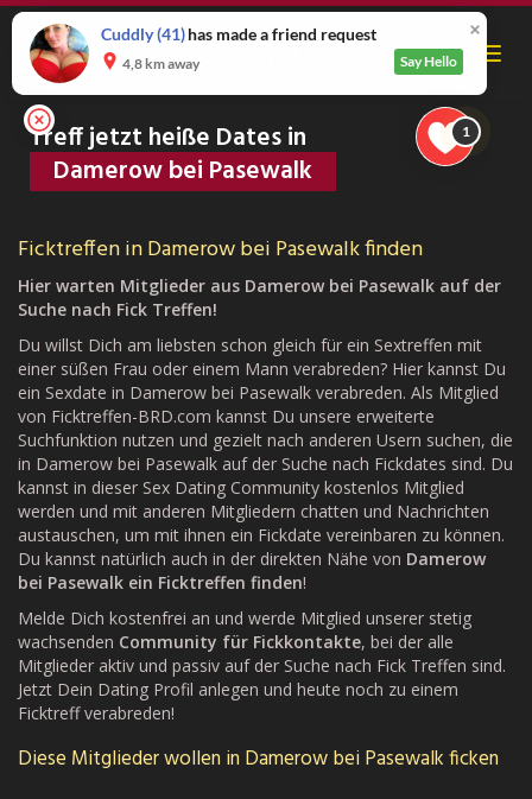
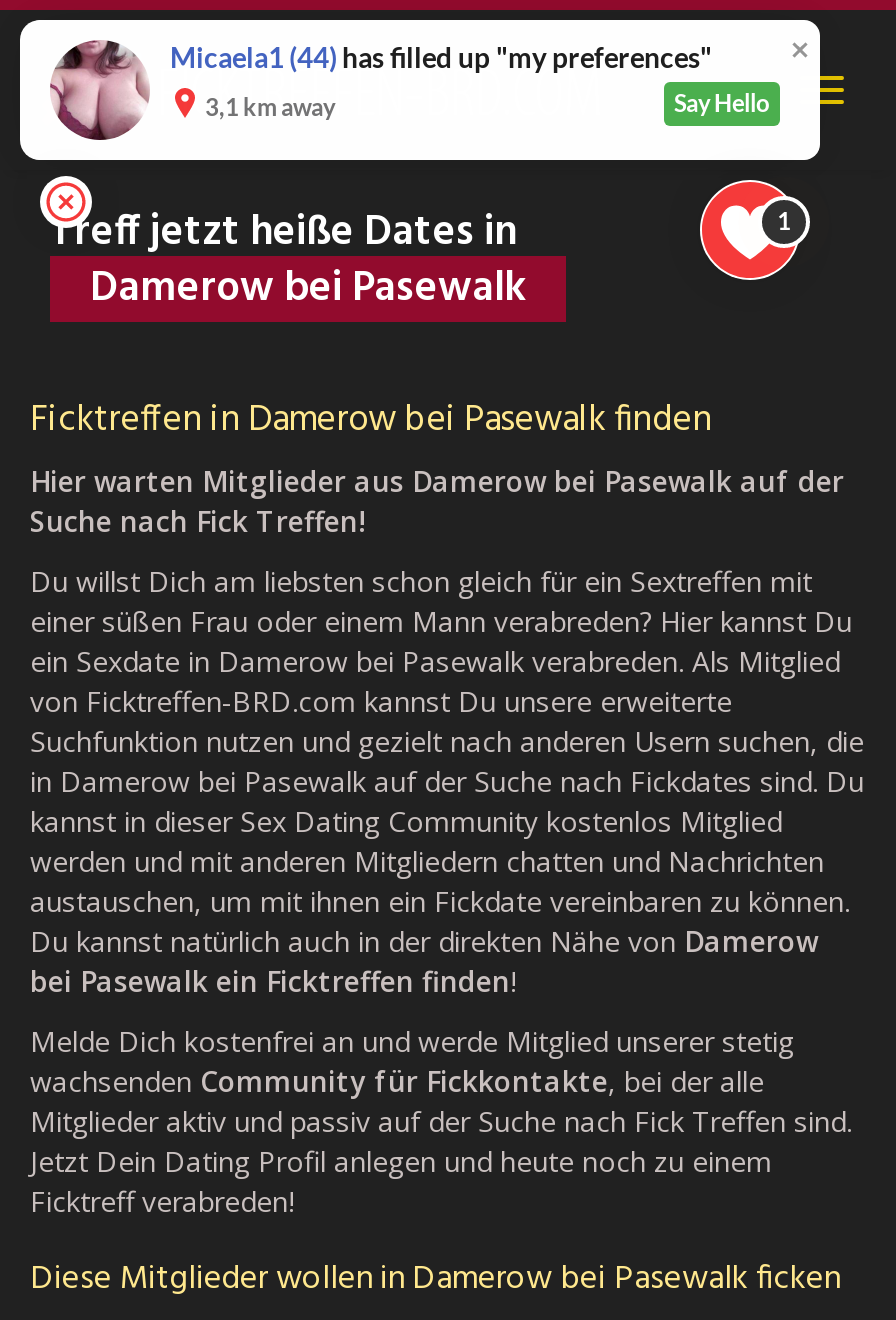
- [image]
- Cuddly (41) has made a friend request
+ [image]
+ Micaela1 (44) has filled up "my preferences"

- 4,8 km away
+ 3,1 km away
